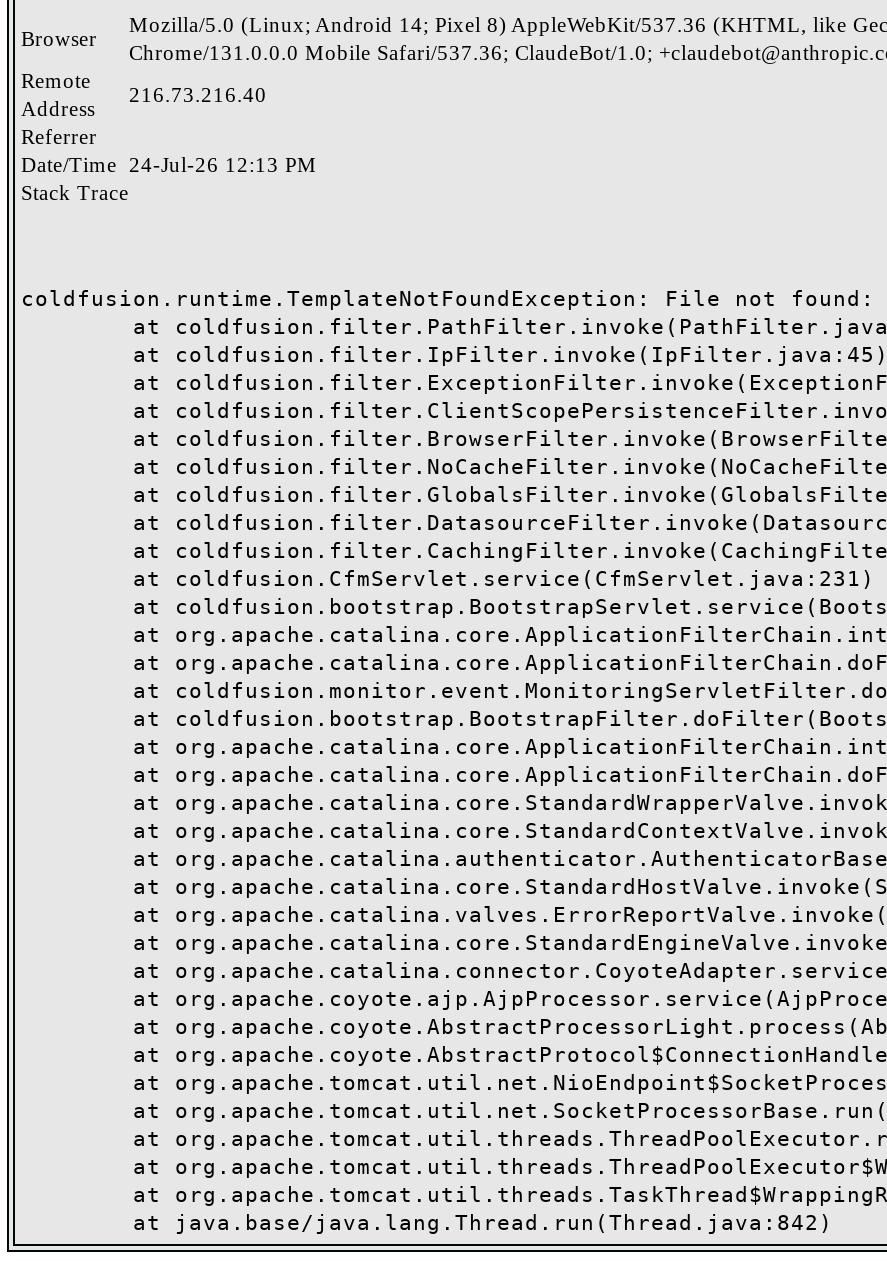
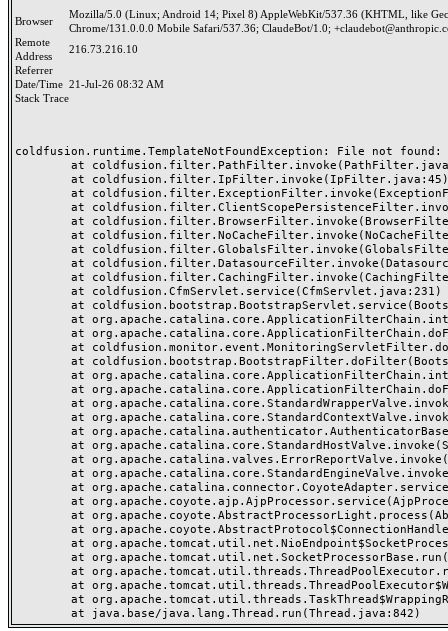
- 216.73.216.40
+ 216.73.216.10

- Date/Time 24-Jul-26 12:13 PM
+ Date/Time 21-Jul-26 08:32 AM
